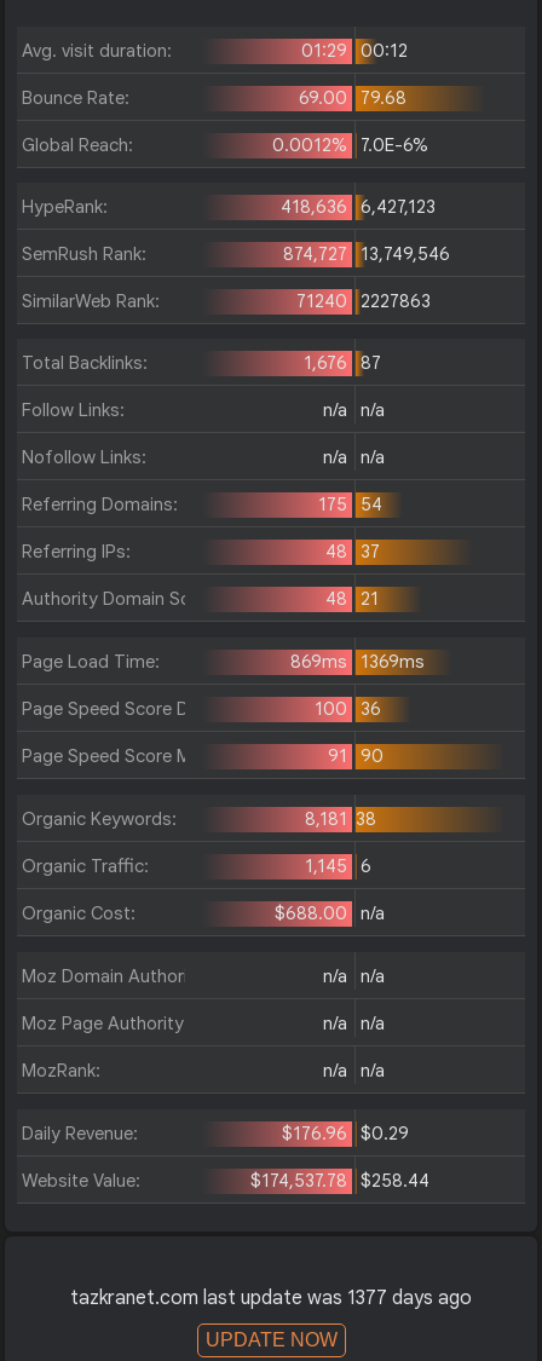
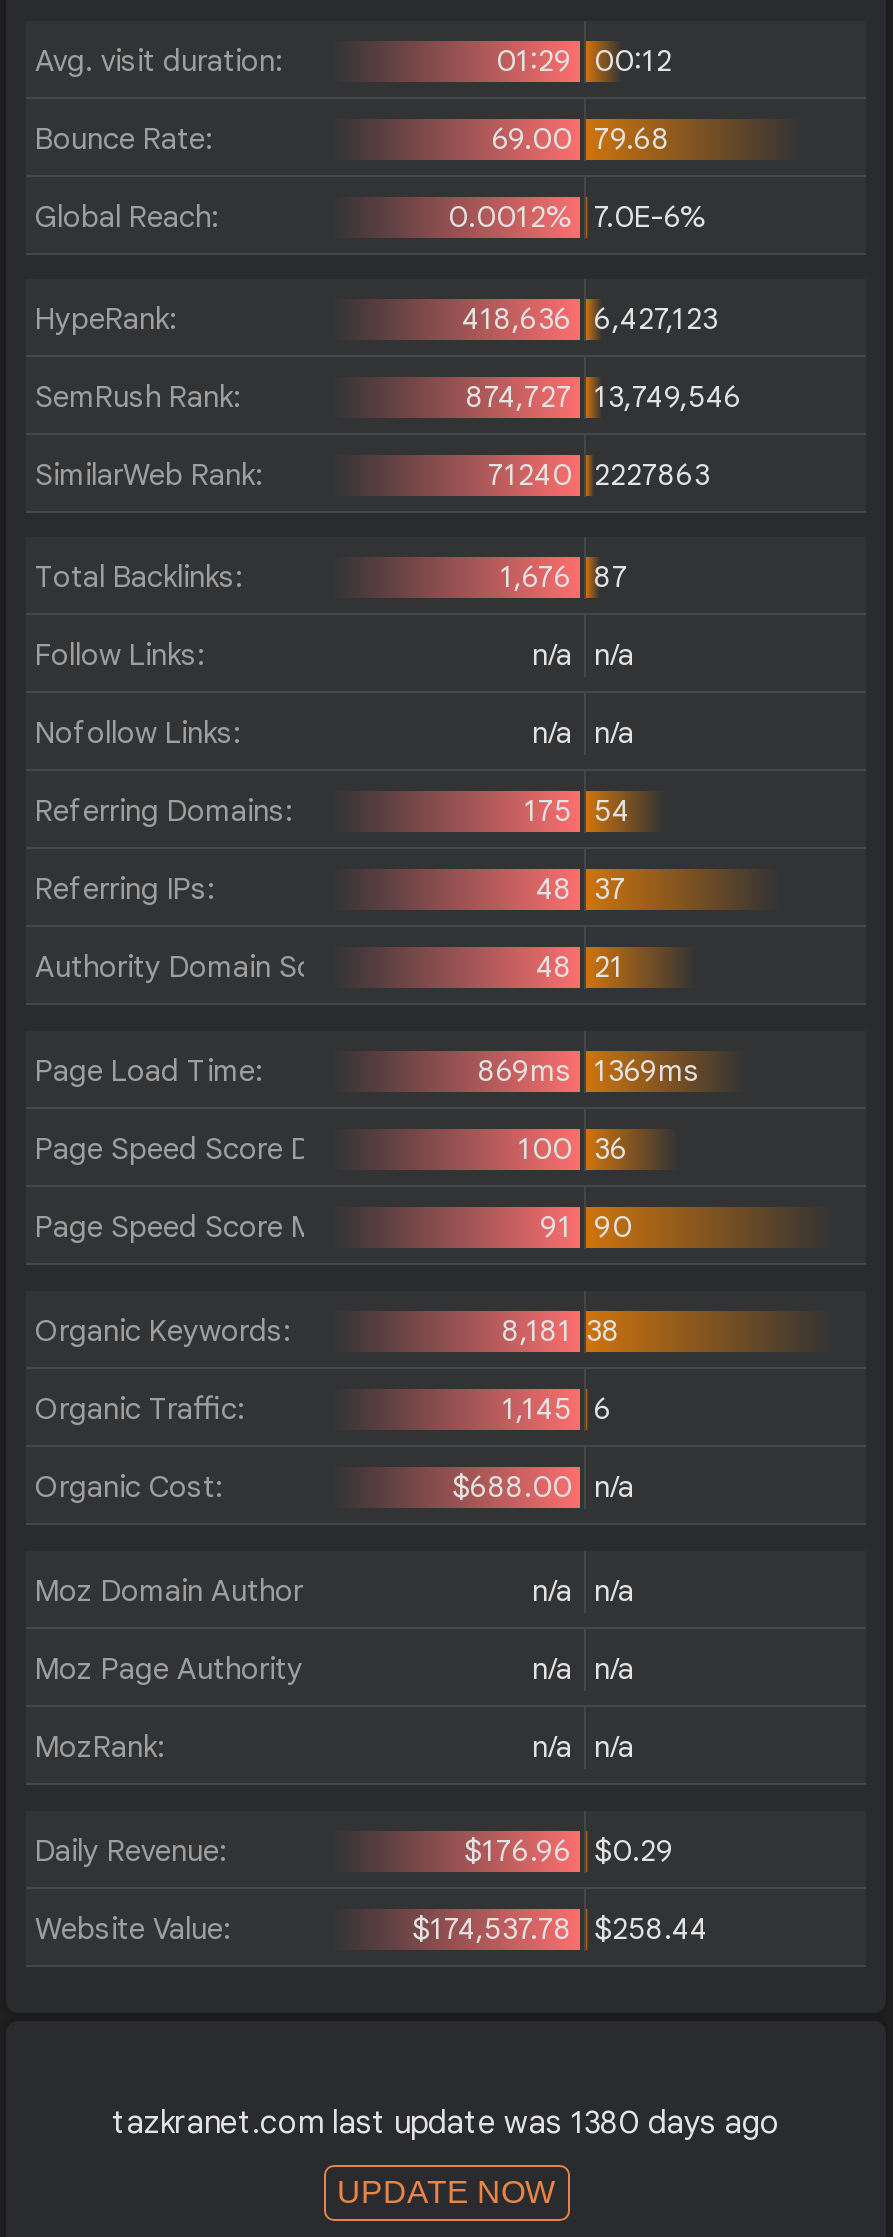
- tazkranet.com last update was 1377 days ago
+ tazkranet.com last update was 1380 days ago
